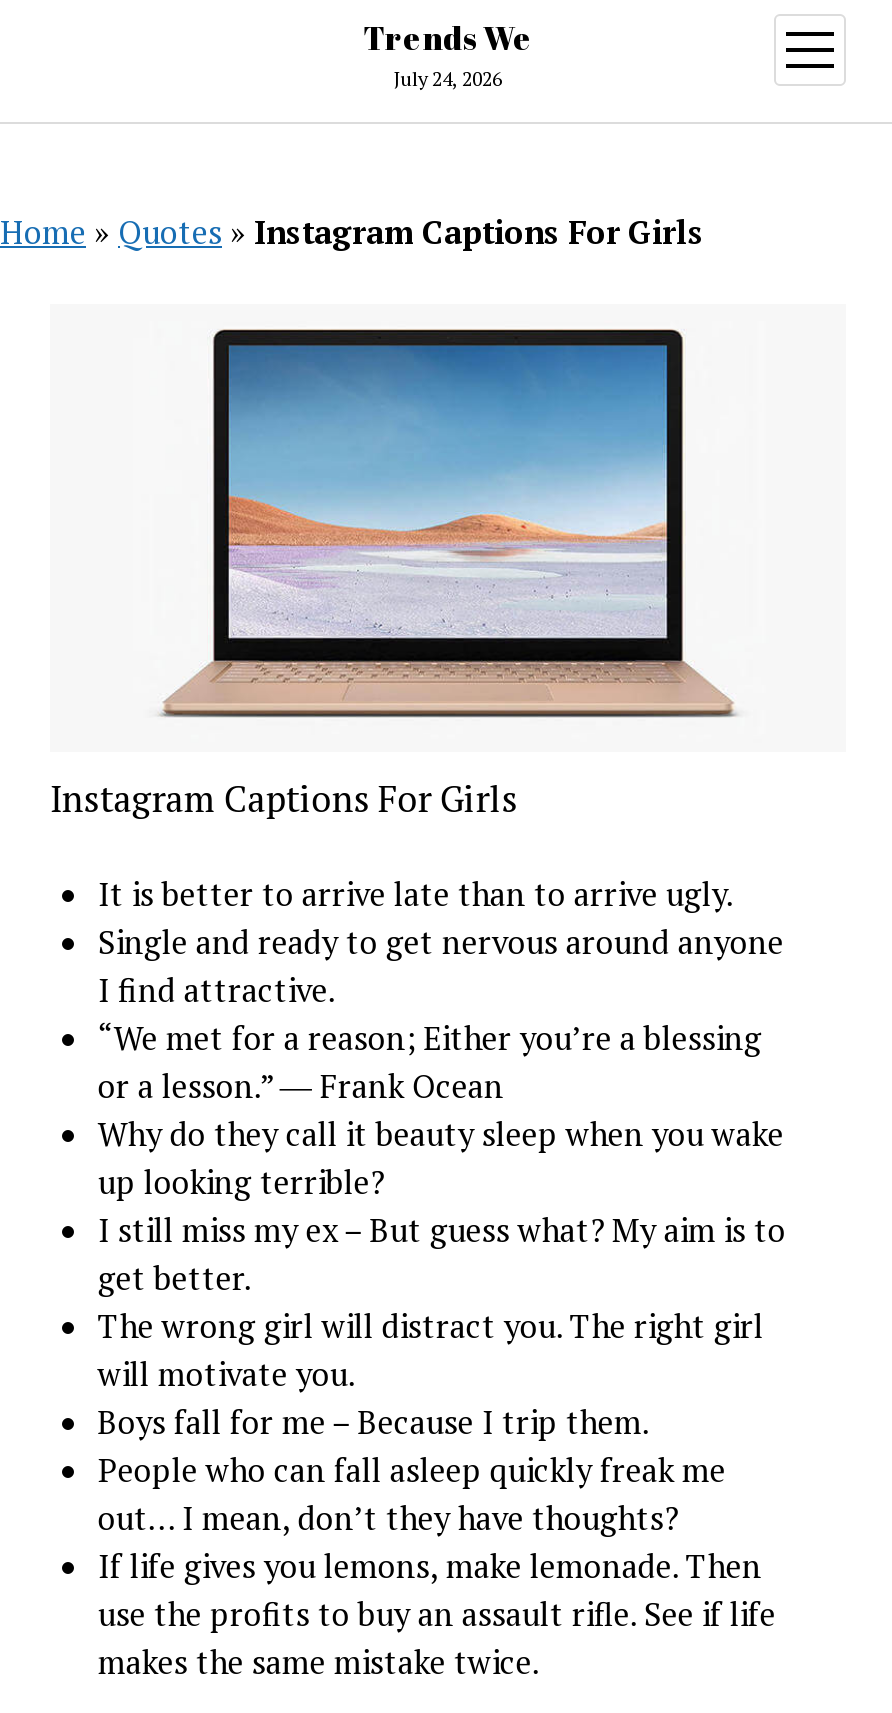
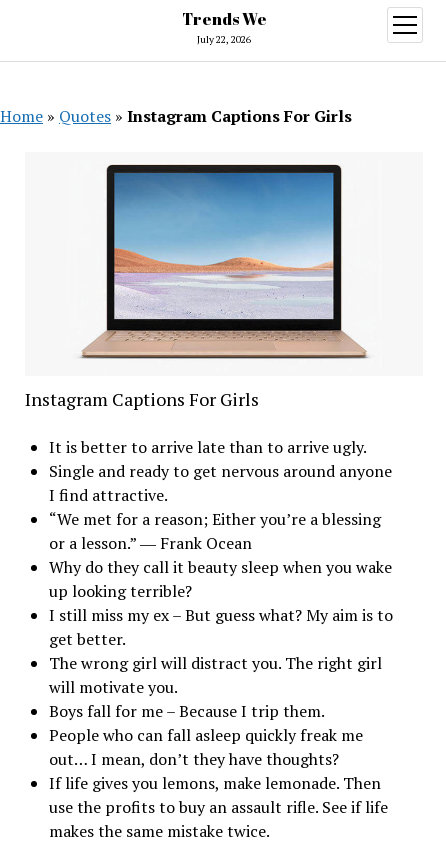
- July 24, 2026
+ July 22, 2026
